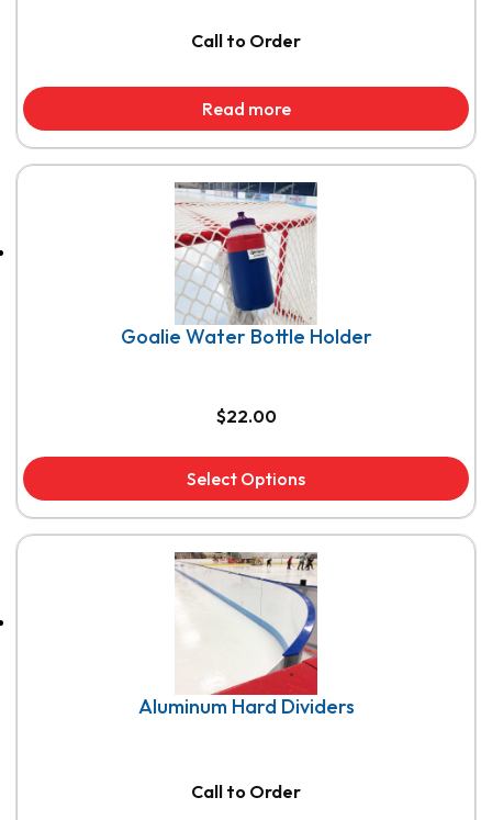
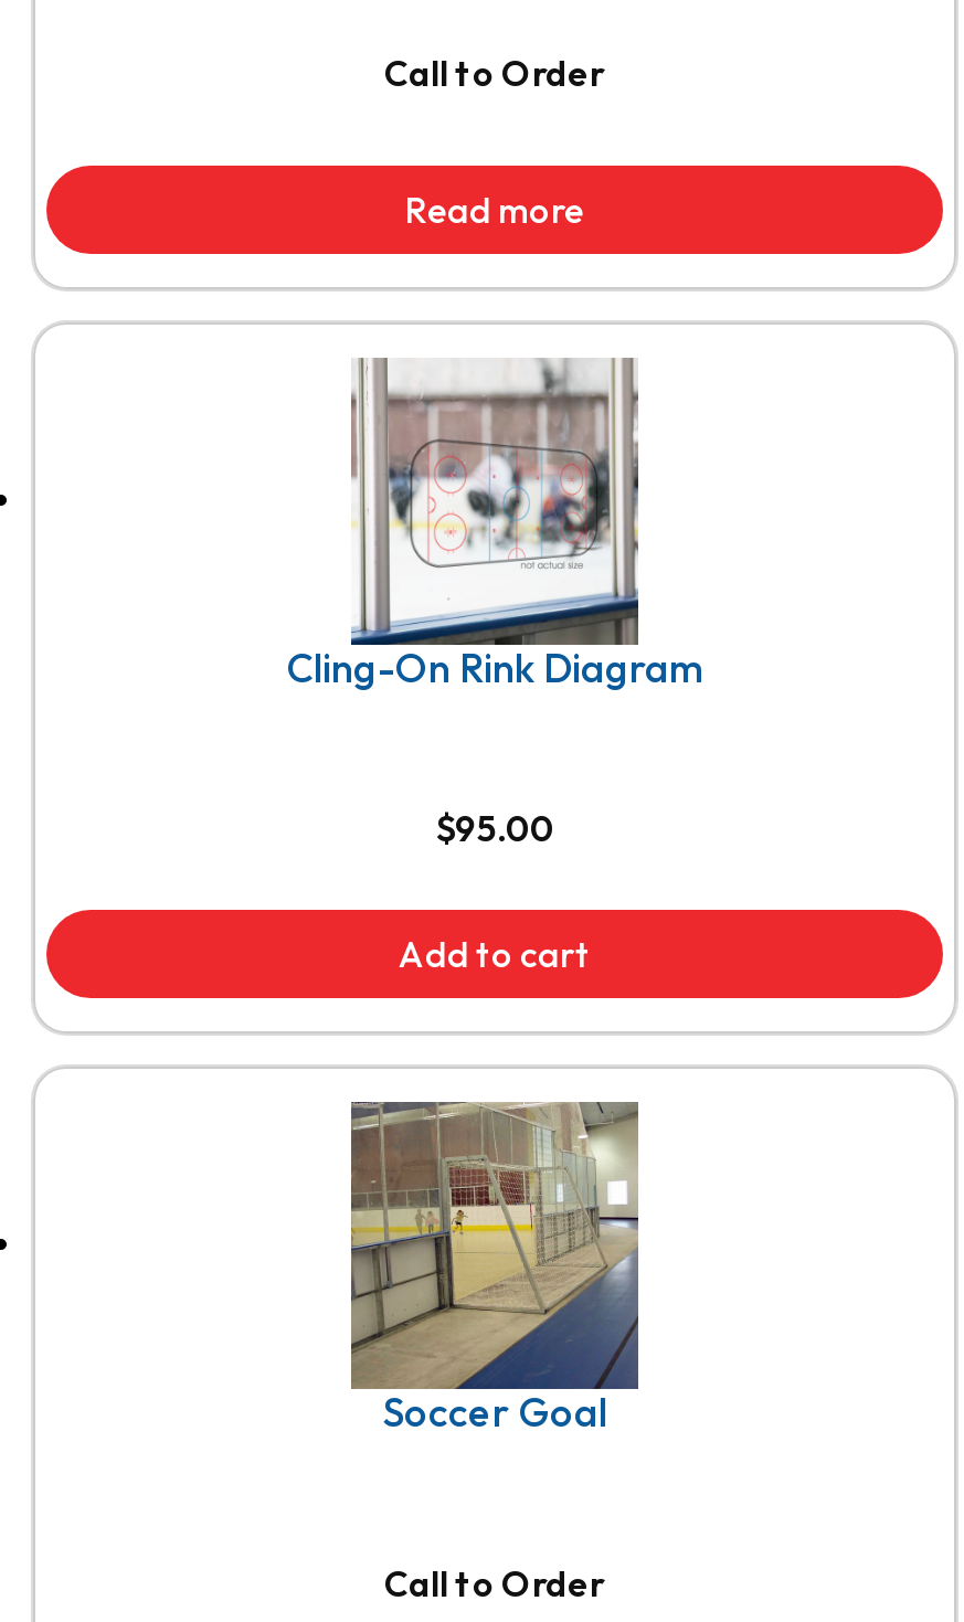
- [image]
- Goalie Water Bottle Holder
+ [image]
+ Cling-On Rink Diagram

- $22.00
+ $95.00

- Select Options
+ Add to cart

- [image]
- Aluminum Hard Dividers
+ [image]
+ Soccer Goal
